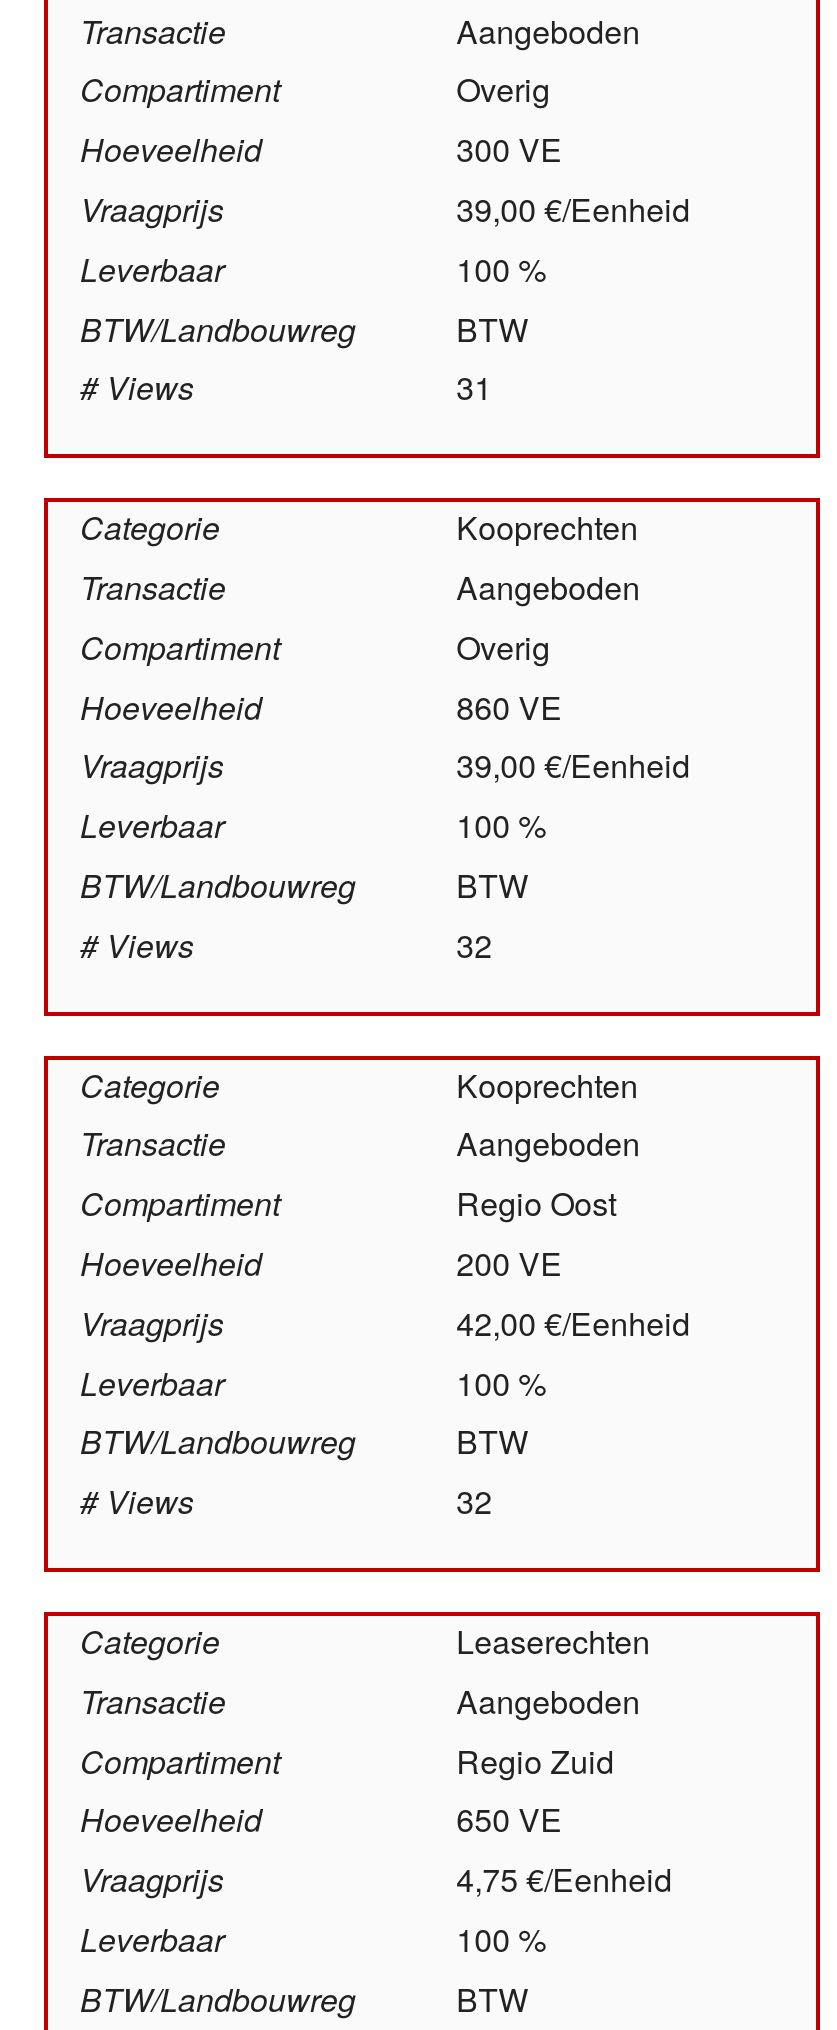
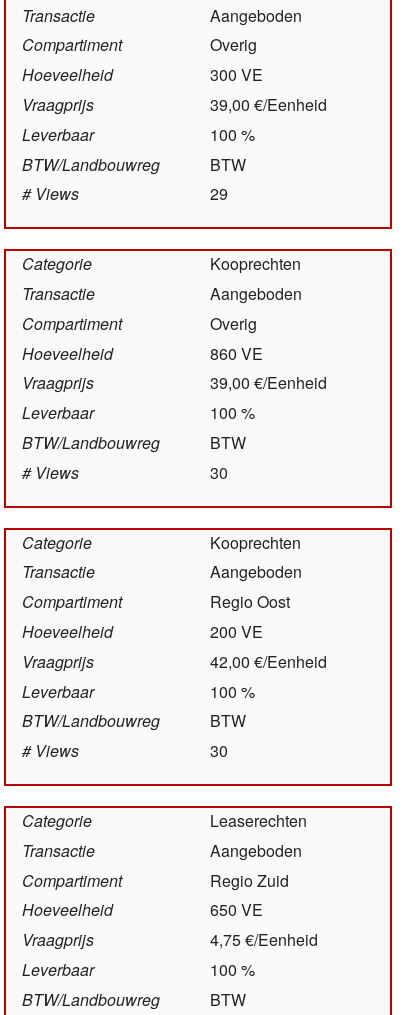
- 31
+ 29

- 32
+ 30

- 32
+ 30
